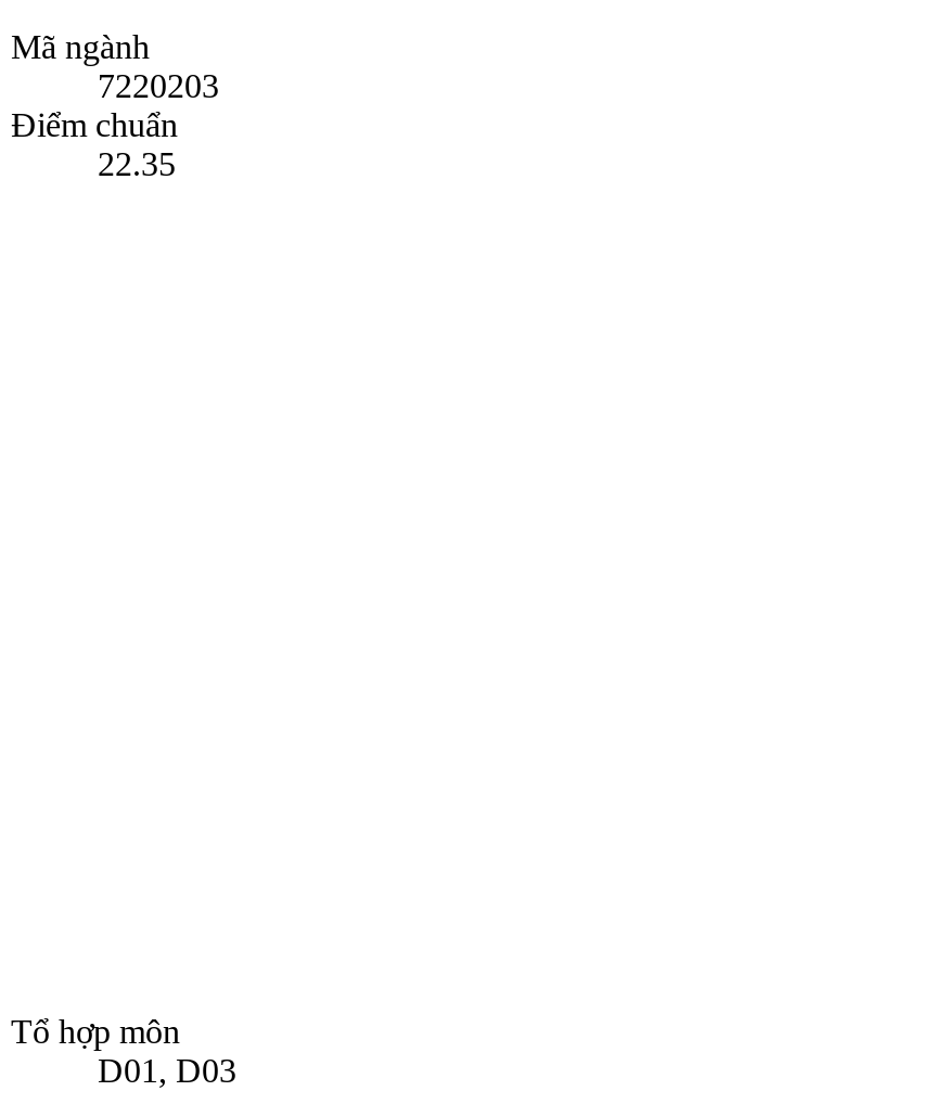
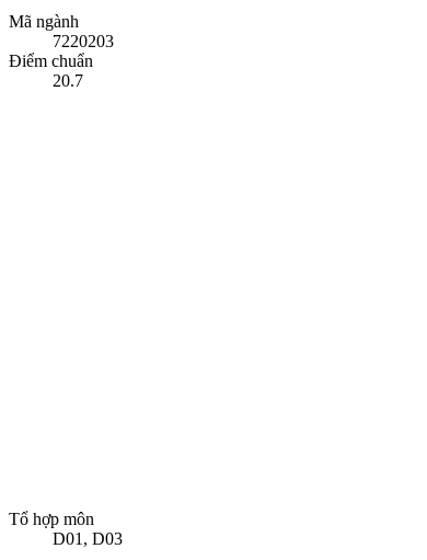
- 22.35
+ 20.7
